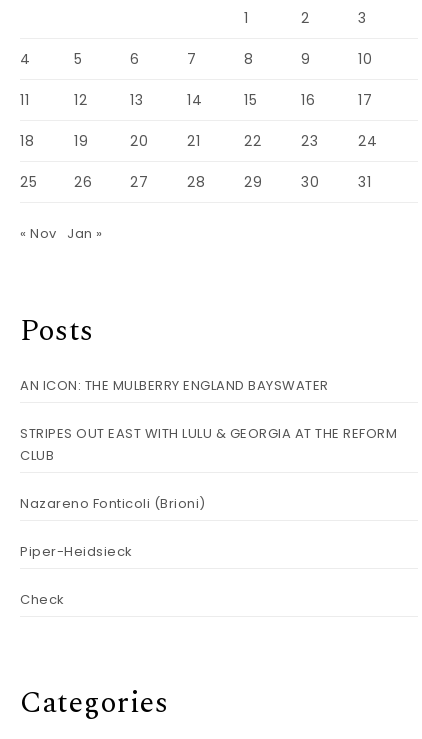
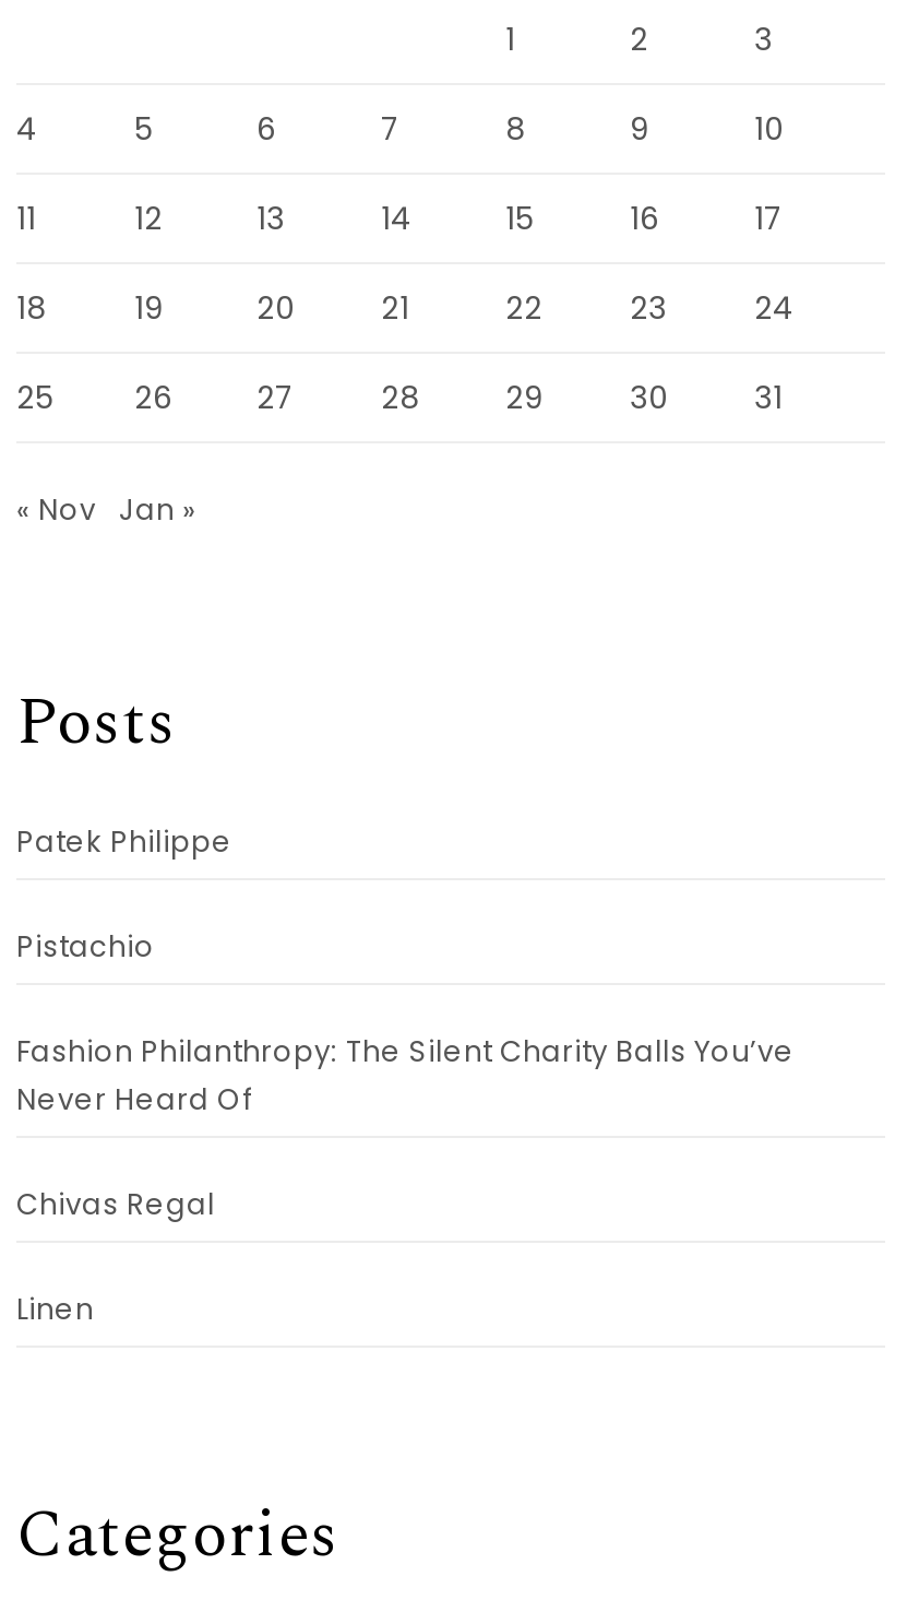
- AN ICON: THE MULBERRY ENGLAND BAYSWATER
+ Patek Philippe

- STRIPES OUT EAST WITH LULU & GEORGIA AT THE REFORM
- CLUB
+ Pistachio

- Nazareno Fonticoli (Brioni)
+ Fashion Philanthropy: The Silent Charity Balls You’ve
+ Never Heard Of

- Piper-Heidsieck
+ Chivas Regal

- Check
+ Linen
